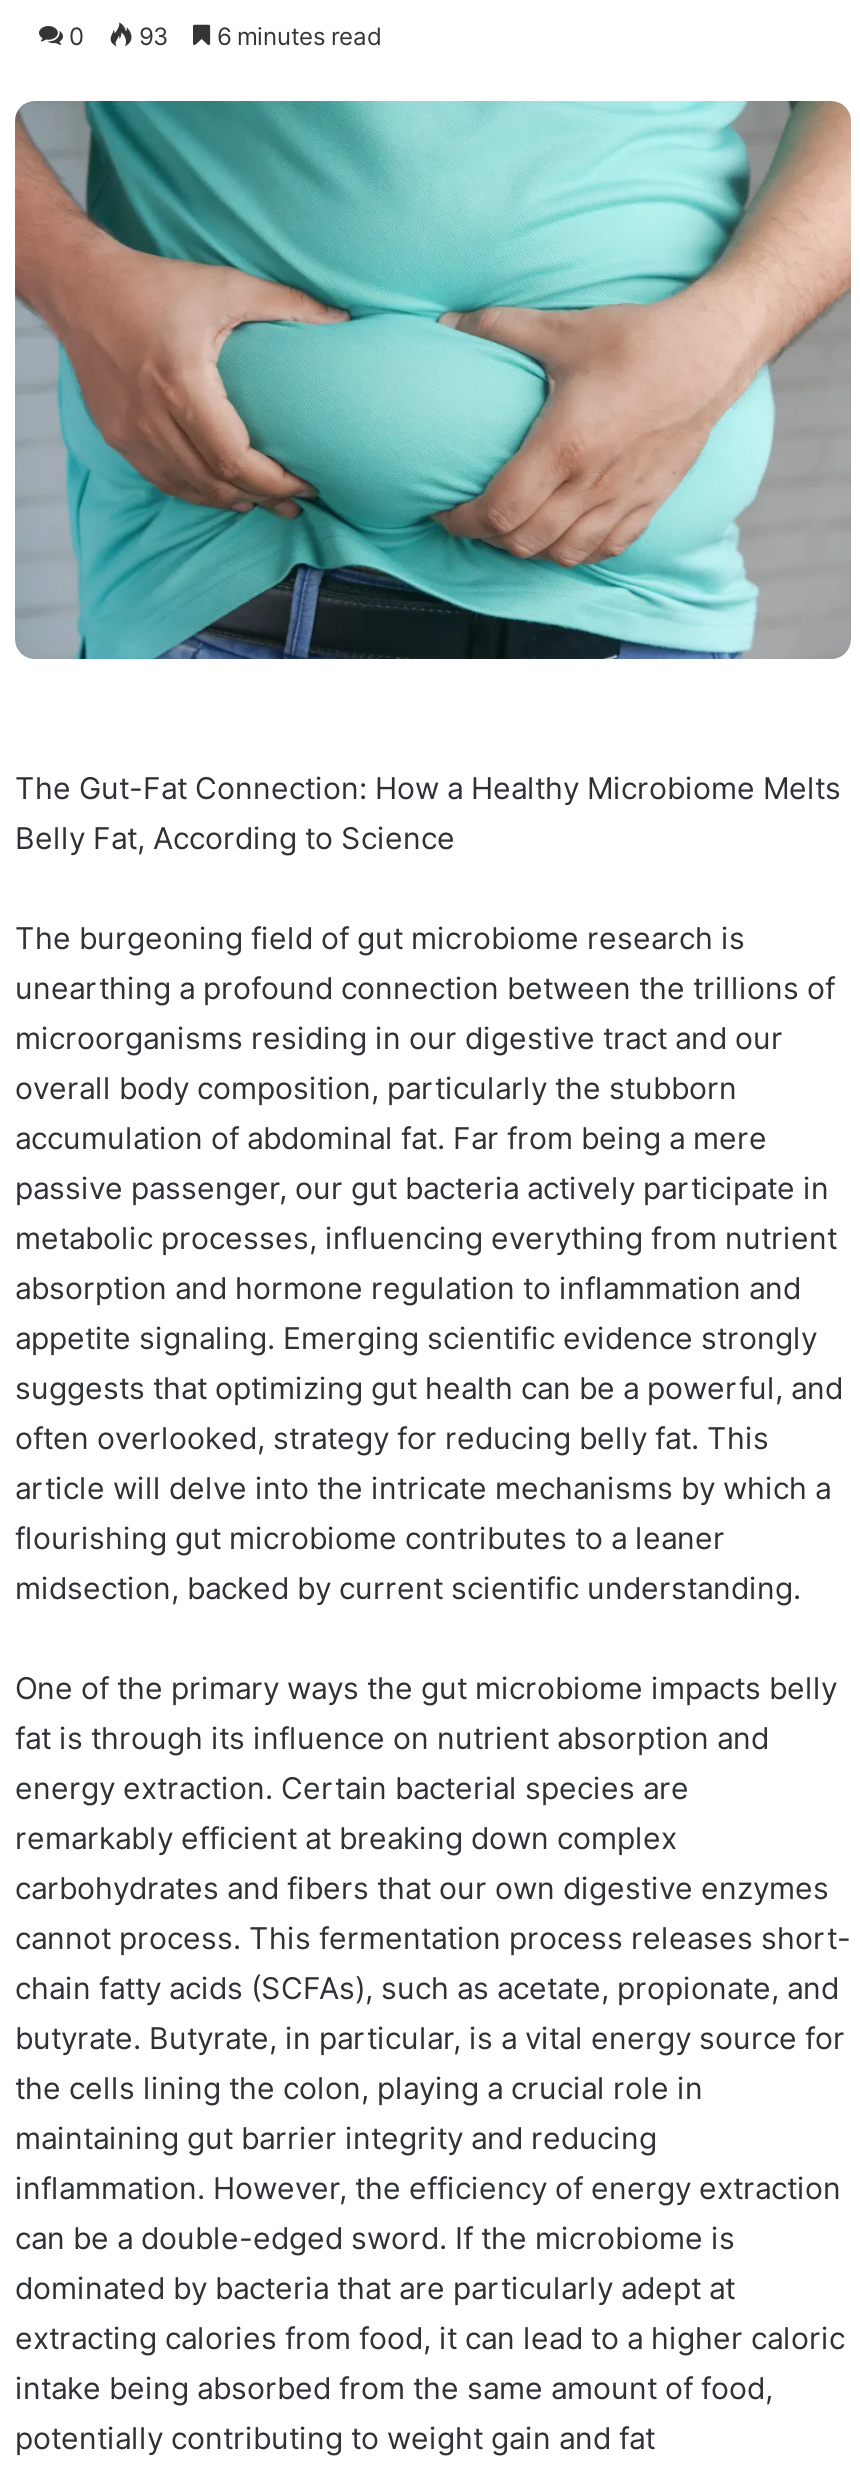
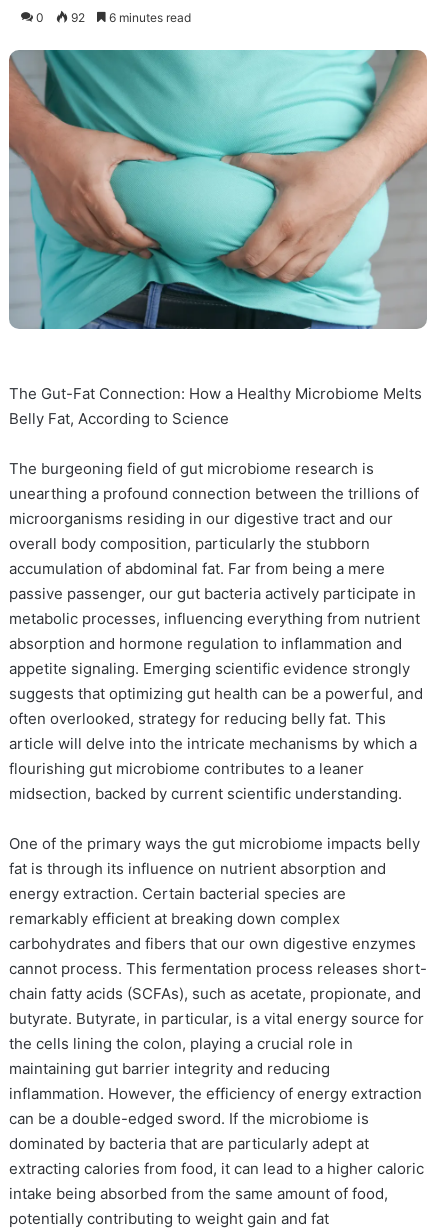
- 0 93 6 minutes read
+ 0 92 6 minutes read
